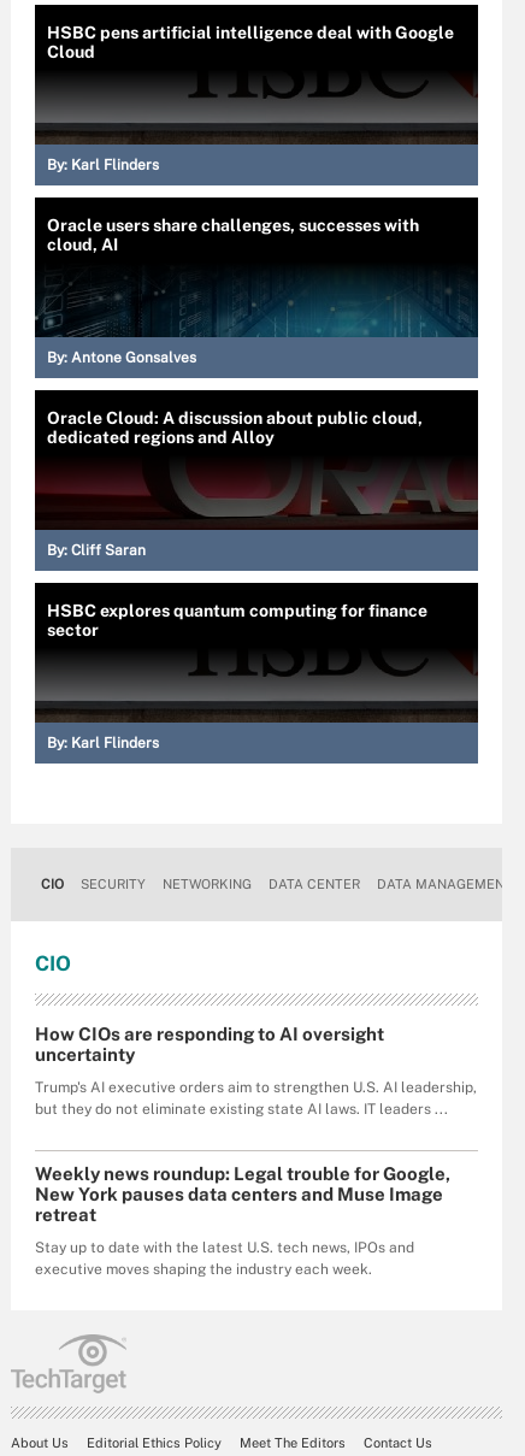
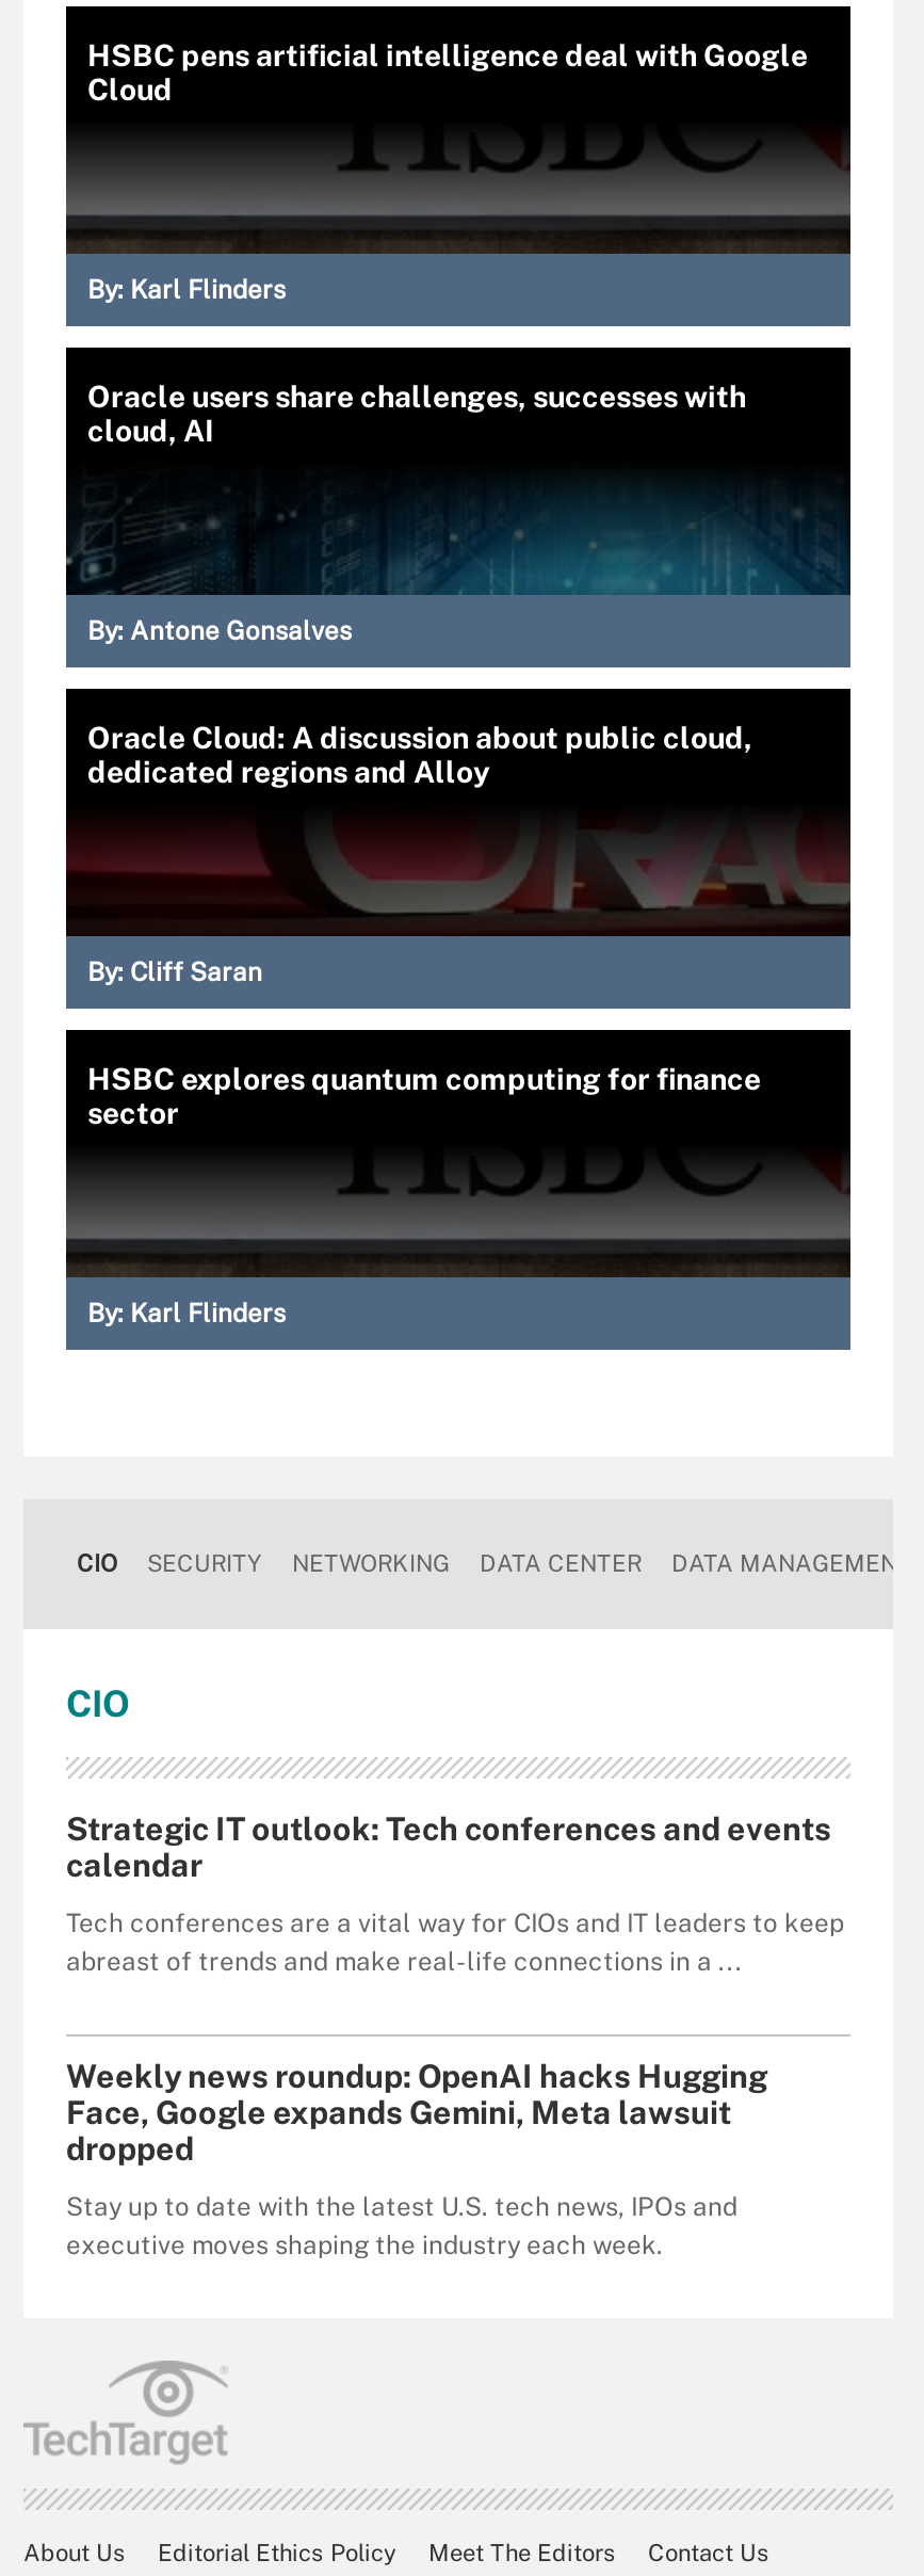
- How CIOs are responding to AI oversight
- uncertainty
+ Strategic IT outlook: Tech conferences and events
+ calendar

- Trump's AI executive orders aim to strengthen U.S. AI leadership,
- but they do not eliminate existing state AI laws. IT leaders ...
+ Tech conferences are a vital way for CIOs and IT leaders to keep
+ abreast of trends and make real-life connections in a ...

- Weekly news roundup: Legal trouble for Google,
- New York pauses data centers and Muse Image
- retreat
+ Weekly news roundup: OpenAI hacks Hugging
+ Face, Google expands Gemini, Meta lawsuit
+ dropped
